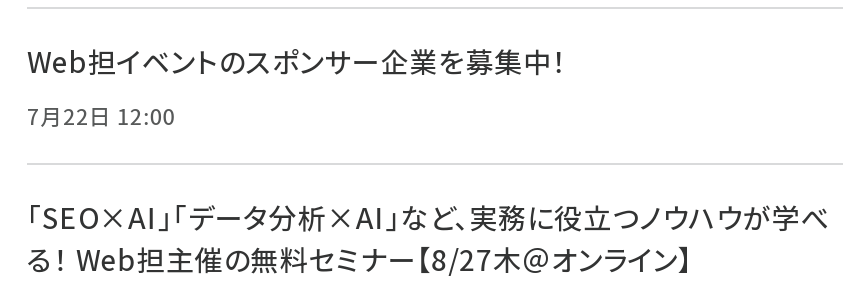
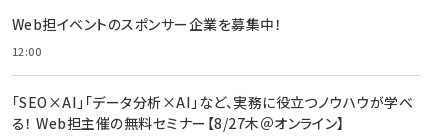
- 7月22日 12:00
+ 12:00
